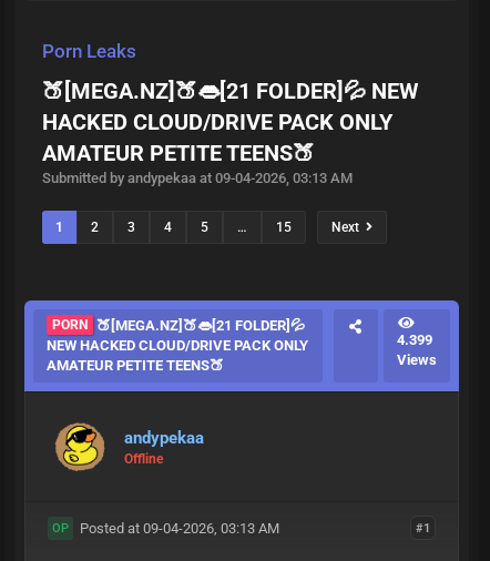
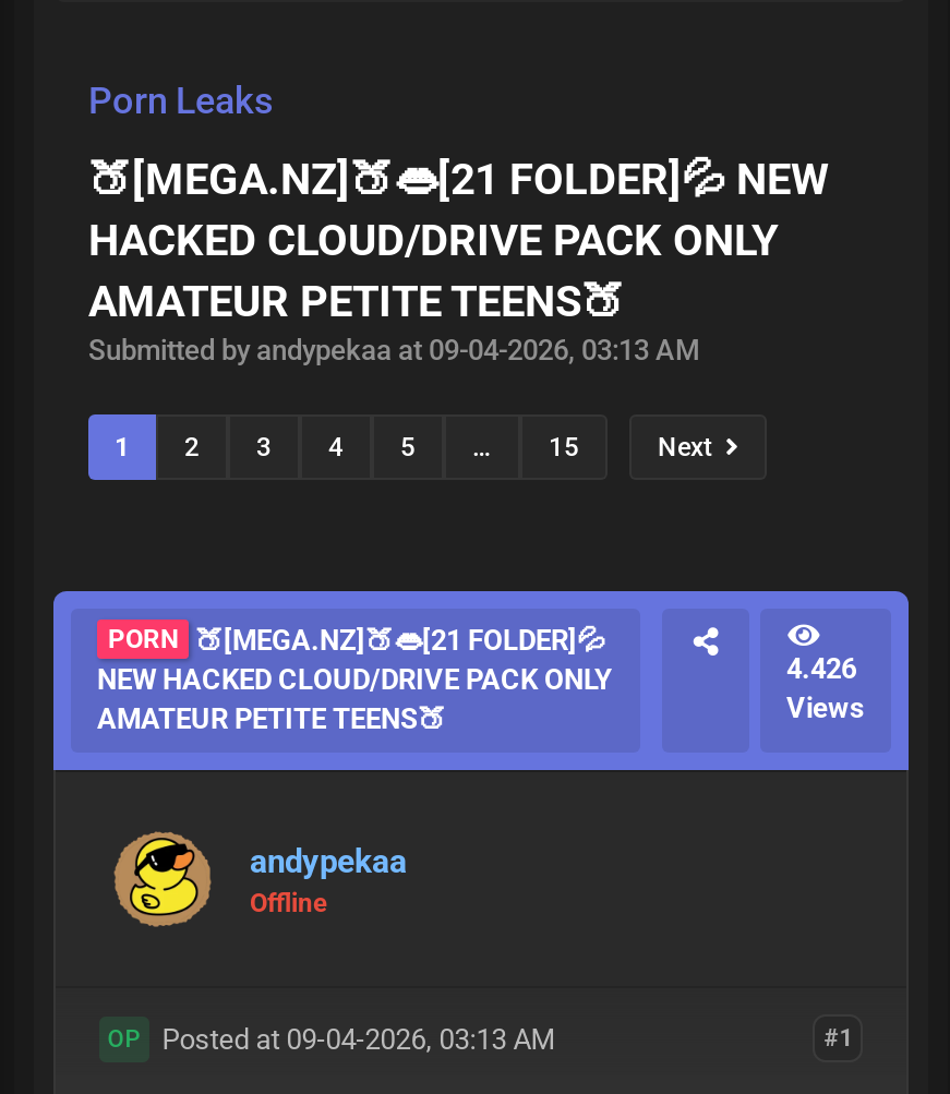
- 4.399
+ 4.426
